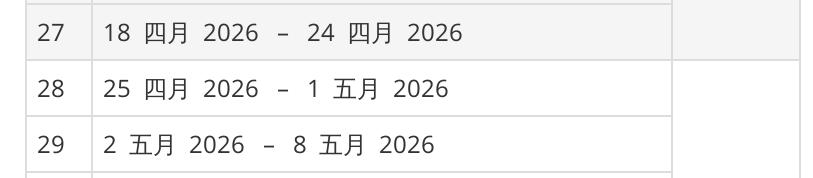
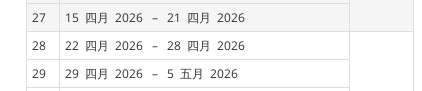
- 27 18 四月 2026 – 24 四月 2026
+ 27 15 四月 2026 – 21 四月 2026

- 28 25 四月 2026 – 1 五月 2026
+ 28 22 四月 2026 – 28 四月 2026

- 29 2 五月 2026 – 8 五月 2026
+ 29 29 四月 2026 – 5 五月 2026
